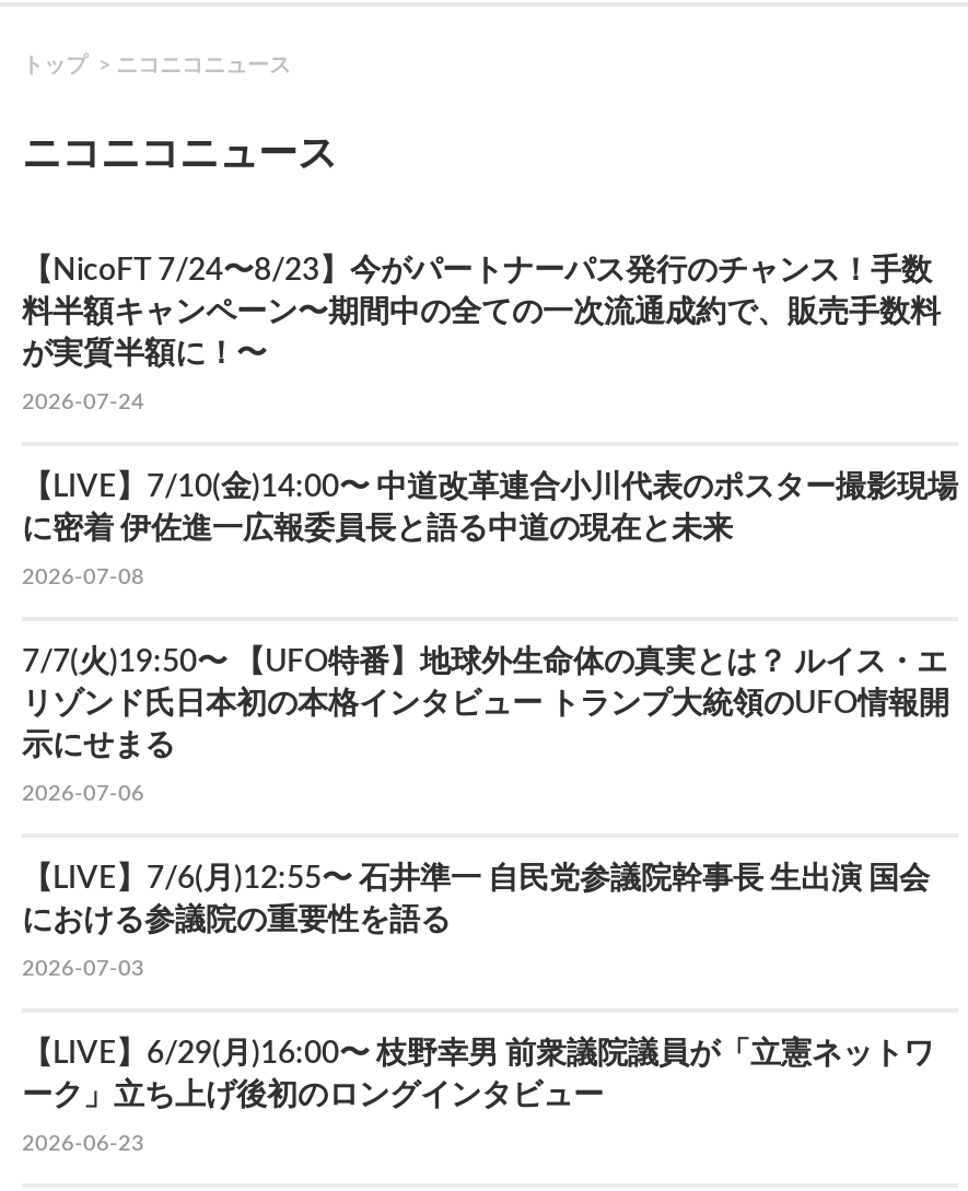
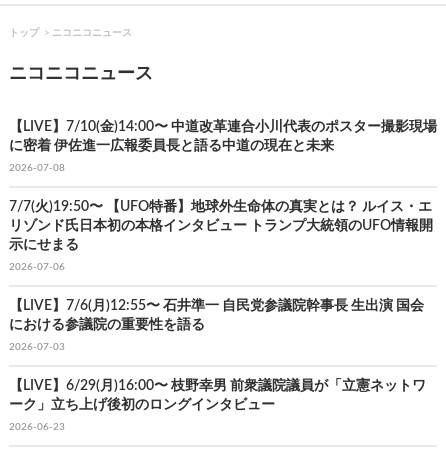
- 【NicoFT 7/24〜8/23】今がパートナーパス発行のチャンス！手数
- 料半額キャンペーン〜期間中の全ての一次流通成約で、販売手数料
- が実質半額に！〜
- 2026-07-24
